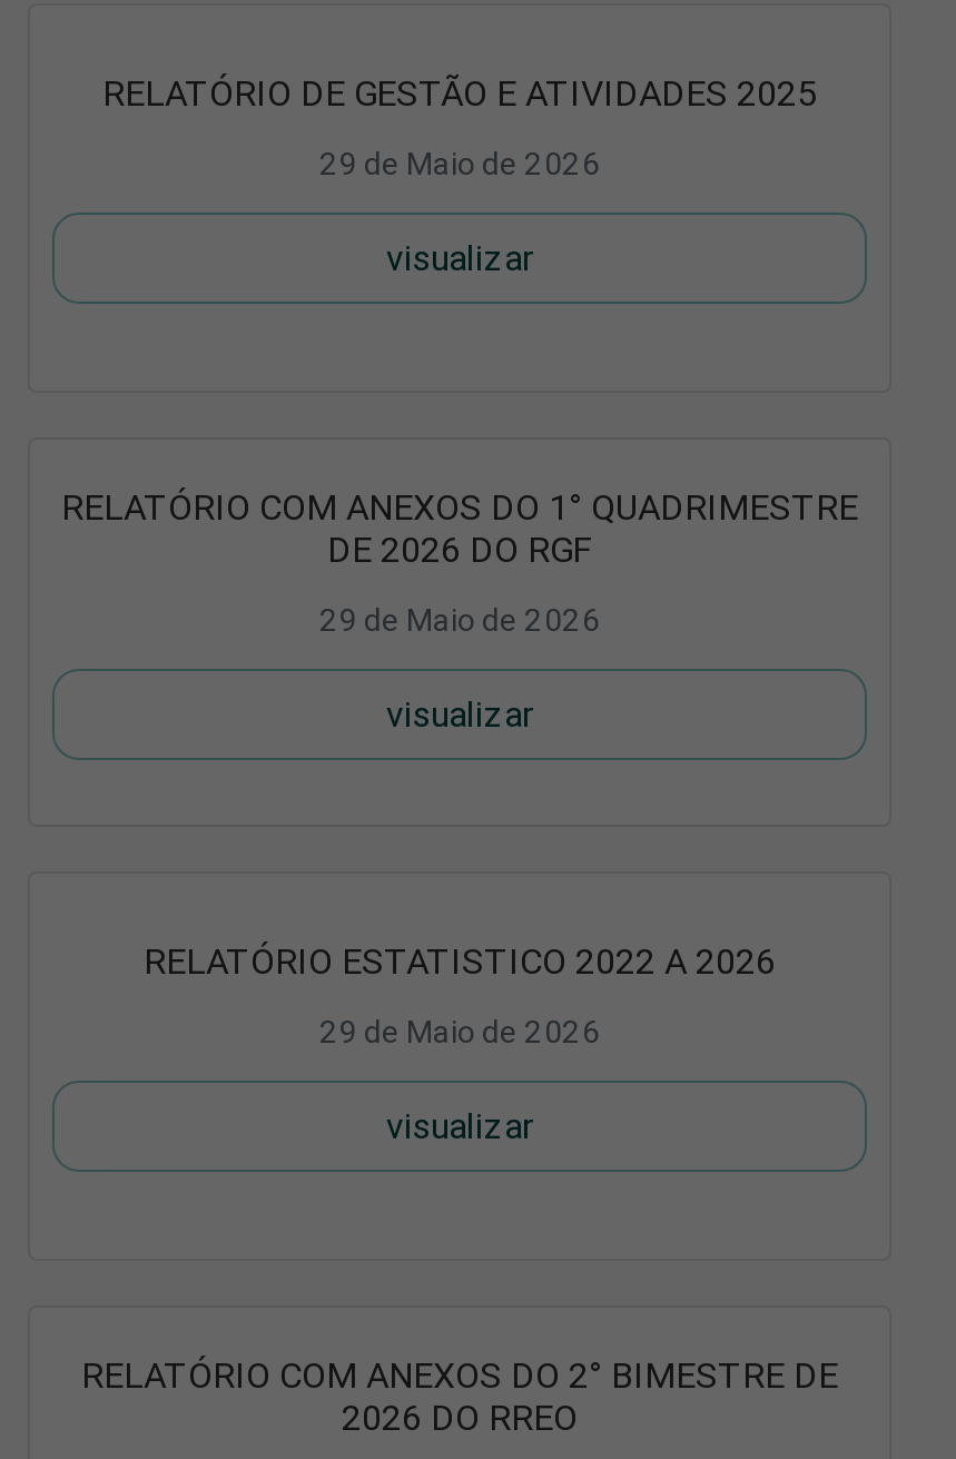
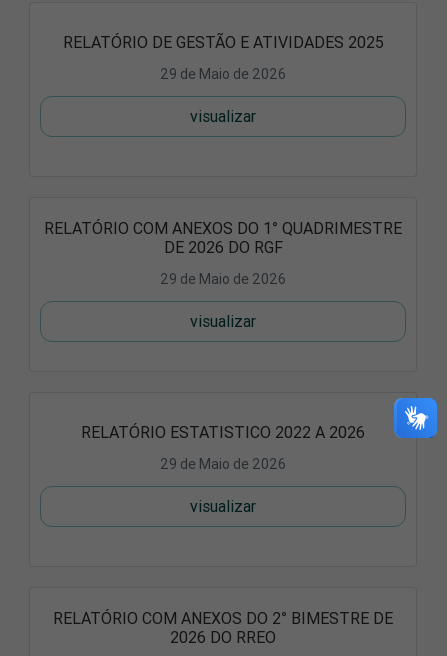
+ [image]
